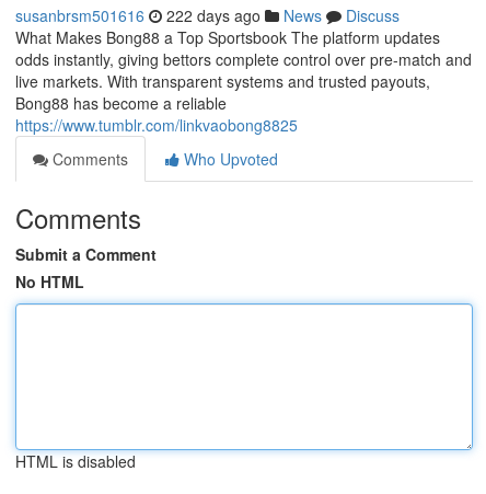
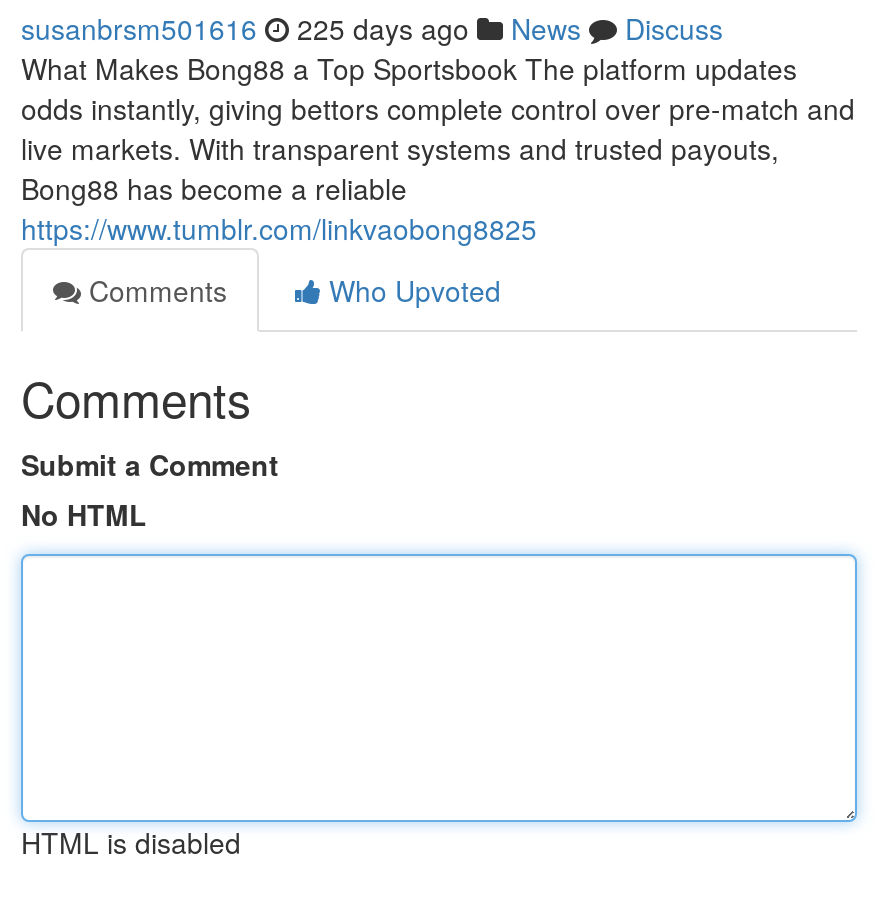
- susanbrsm501616 222 days ago News Discuss
+ susanbrsm501616 225 days ago News Discuss
